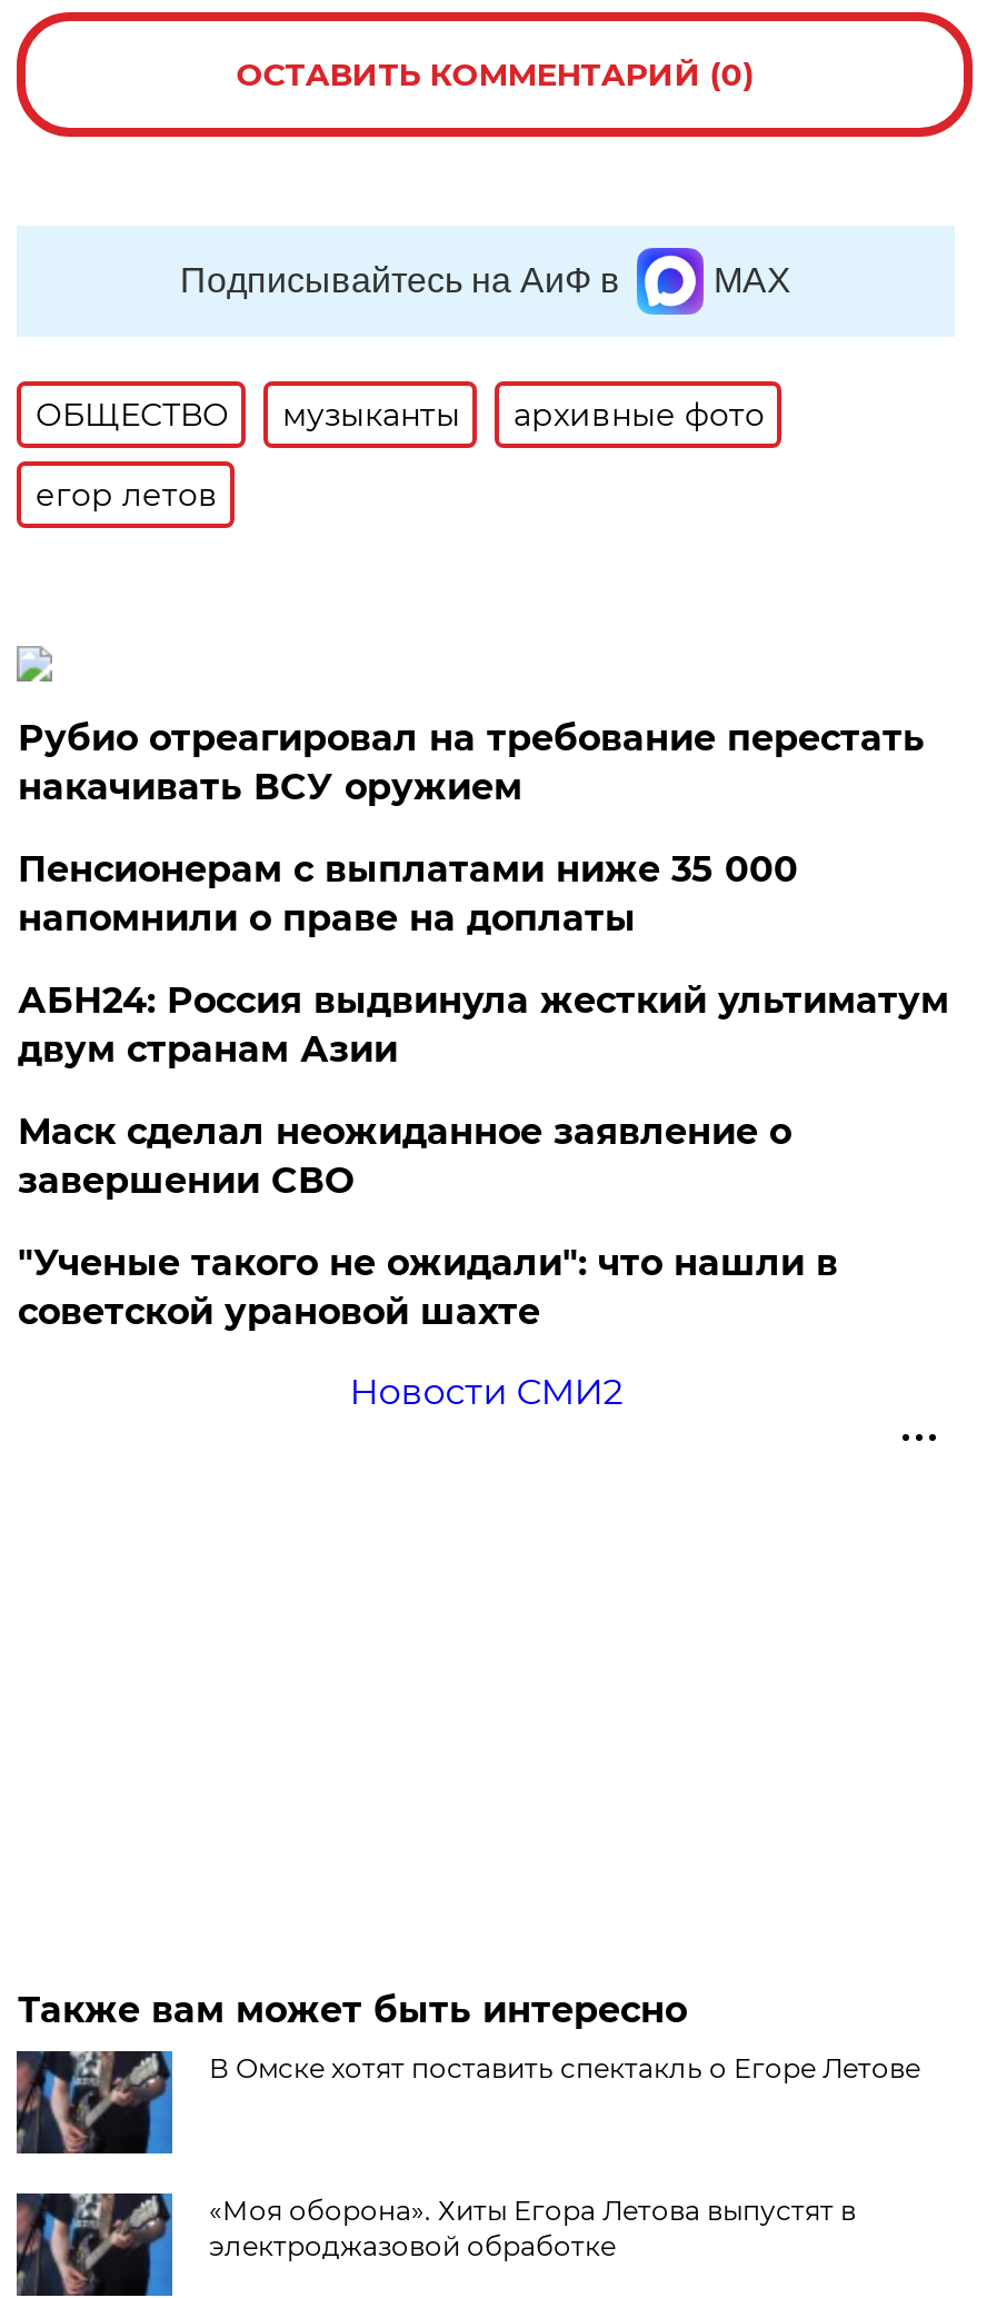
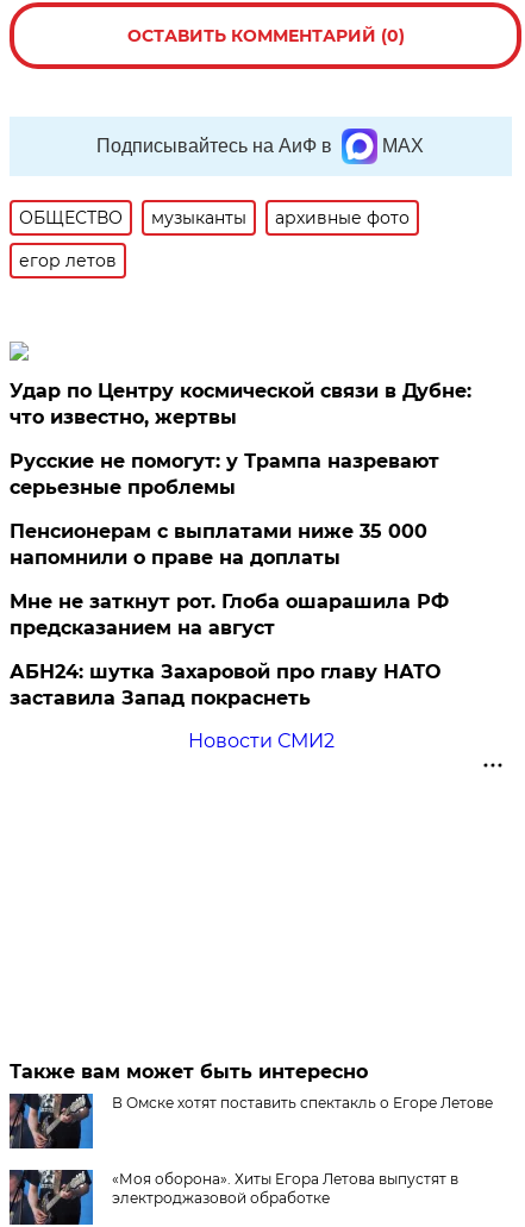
- Рубио отреагировал на требование перестать
- накачивать ВСУ оружием
+ Удар по Центру космической связи в Дубне:
+ что известно, жертвы
+ Русские не помогут: у Трампа назревают
+ серьезные проблемы

moved down: Пенсионерам с выплатами ниже 35 000 | напомнили о праве на доплаты

- АБН24: Россия выдвинула жесткий ультиматум
- двум странам Азии
- Маск сделал неожиданное заявление о
- завершении СВО
- "Ученые такого не ожидали": что нашли в
- советской урановой шахте
+ Мне не заткнут рот. Глоба ошарашила РФ
+ предсказанием на август
+ АБН24: шутка Захаровой про главу НАТО
+ заставила Запад покраснеть
